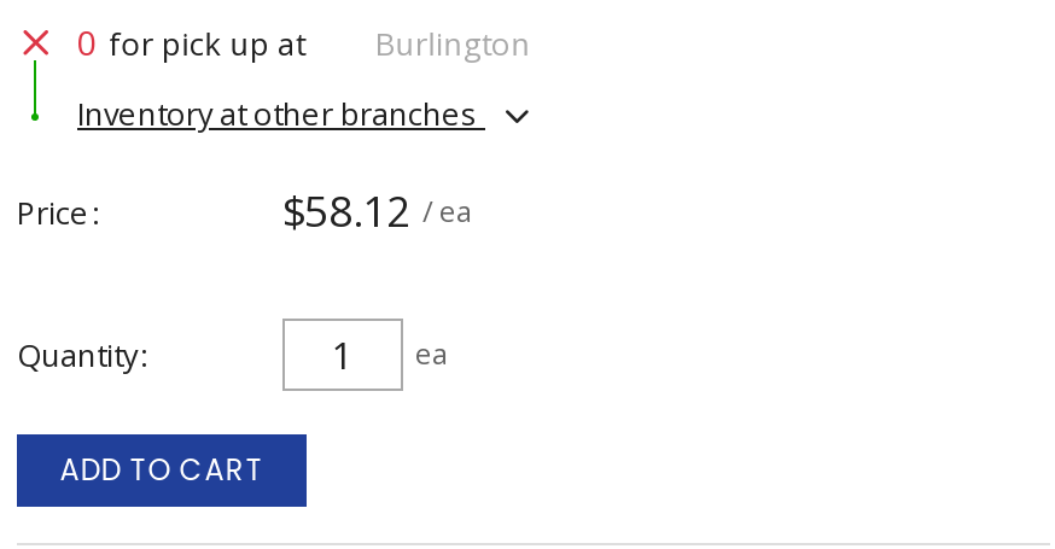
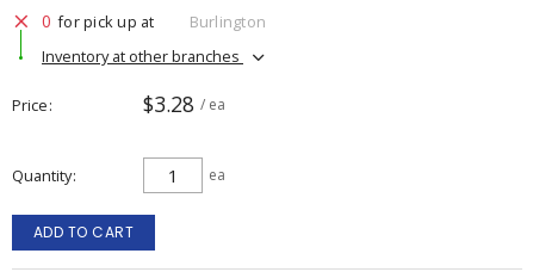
- $58.12 / ea
+ $3.28 / ea
